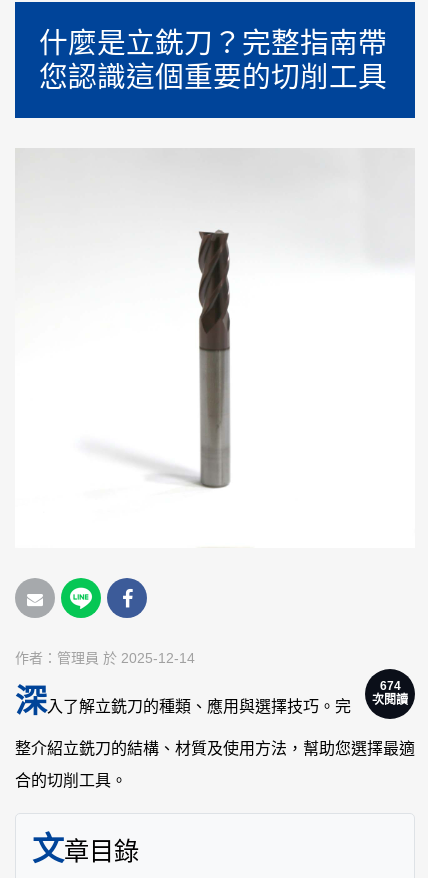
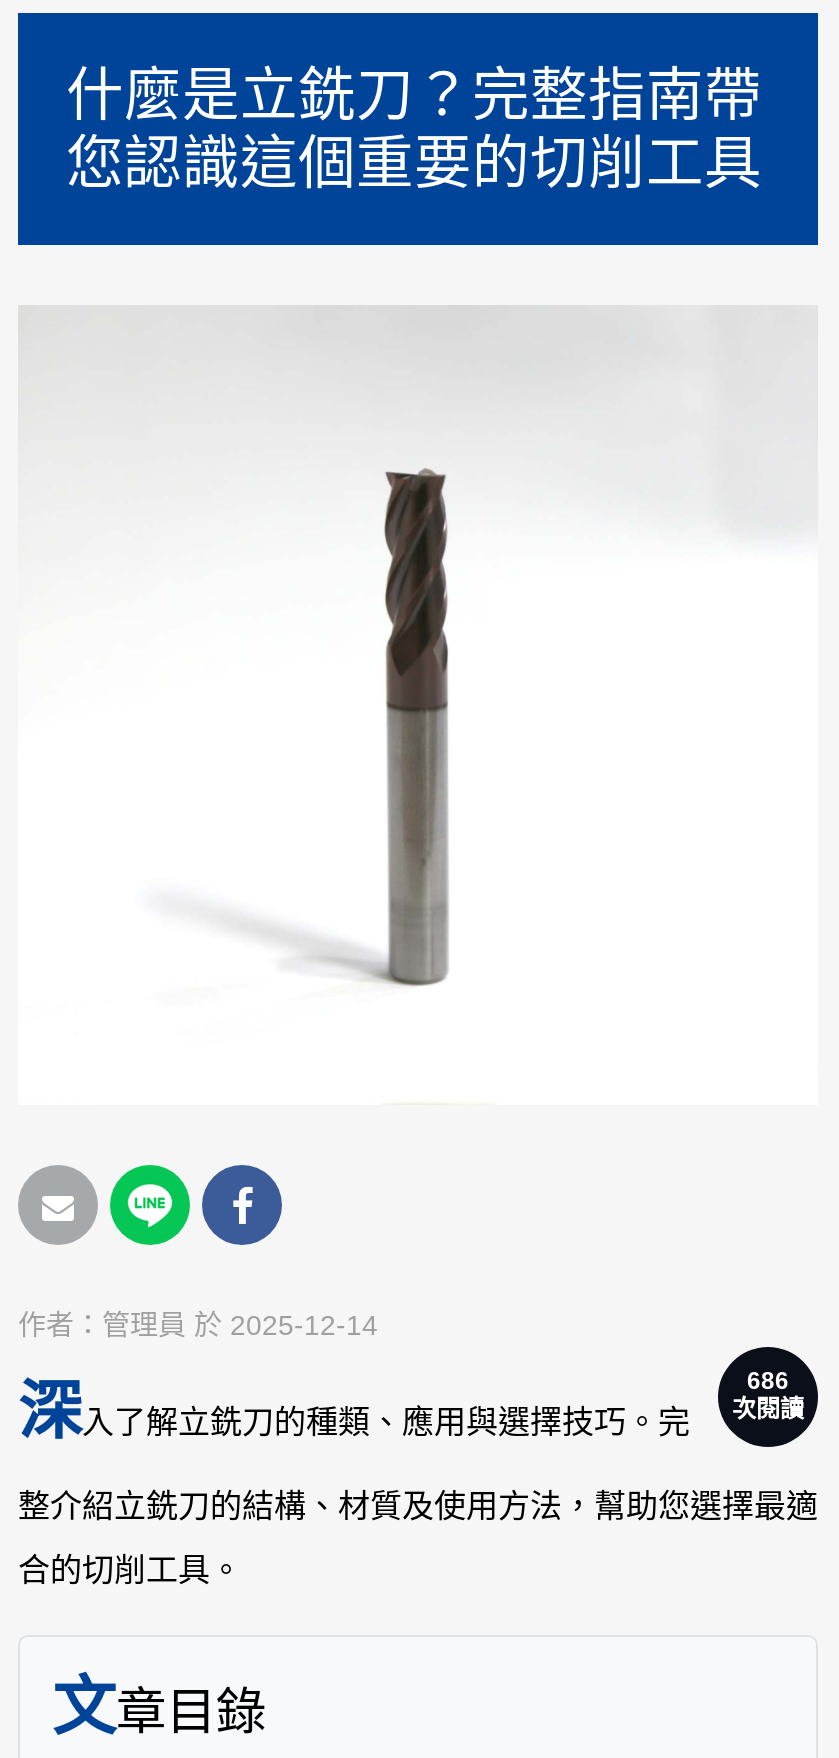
- 674
+ 686
